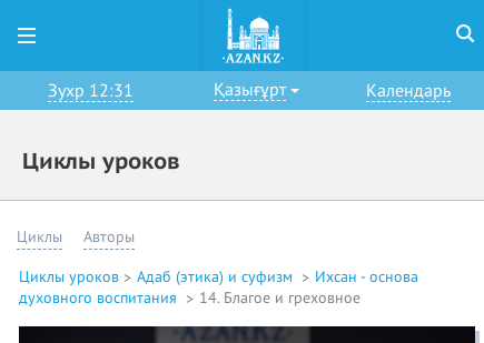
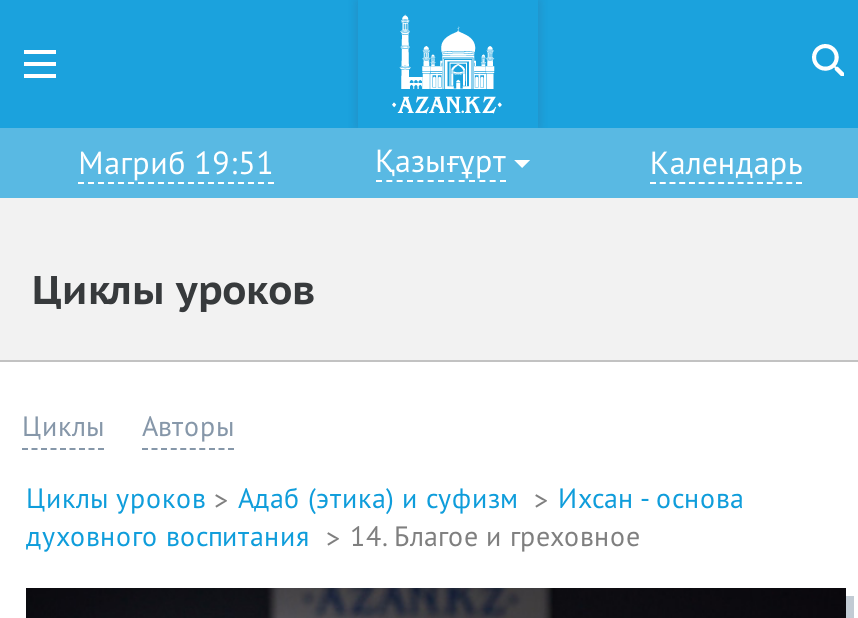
- Зухр 12:31
+ Магриб 19:51
